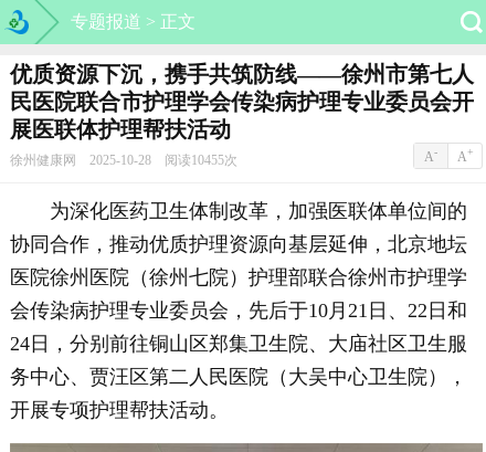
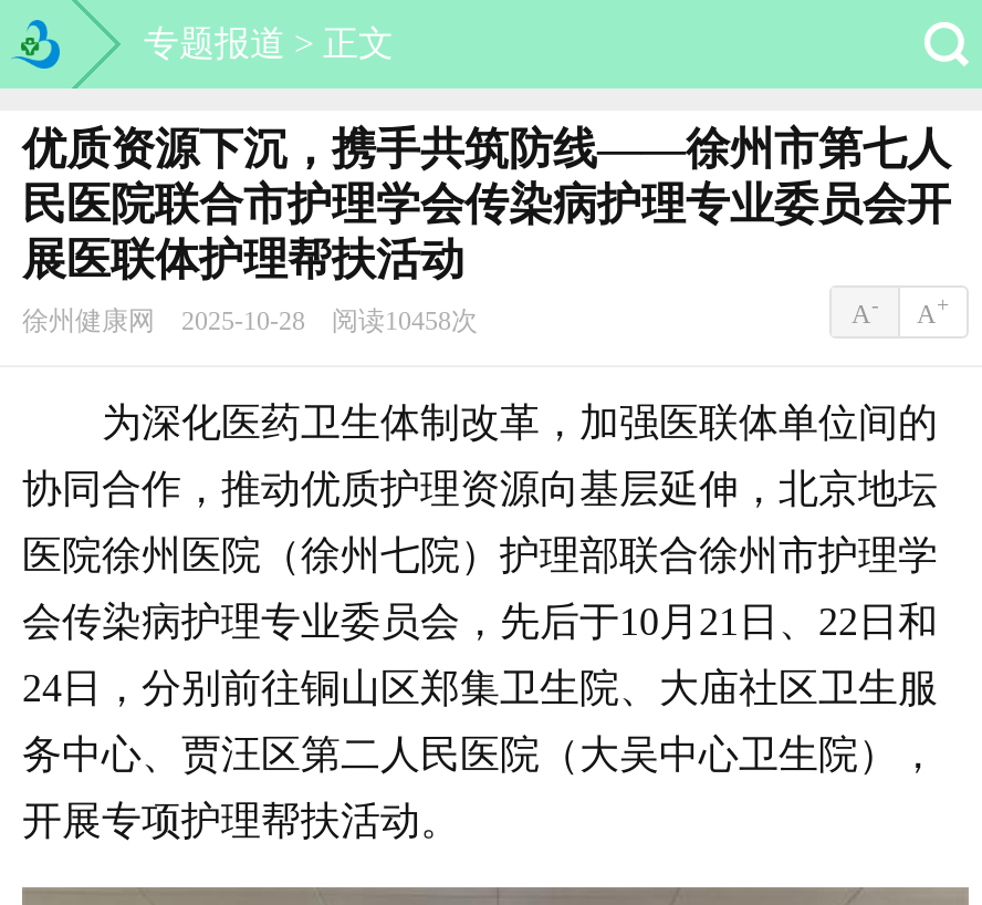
- 徐州健康网 2025-10-28 阅读10455次
+ 徐州健康网 2025-10-28 阅读10458次
